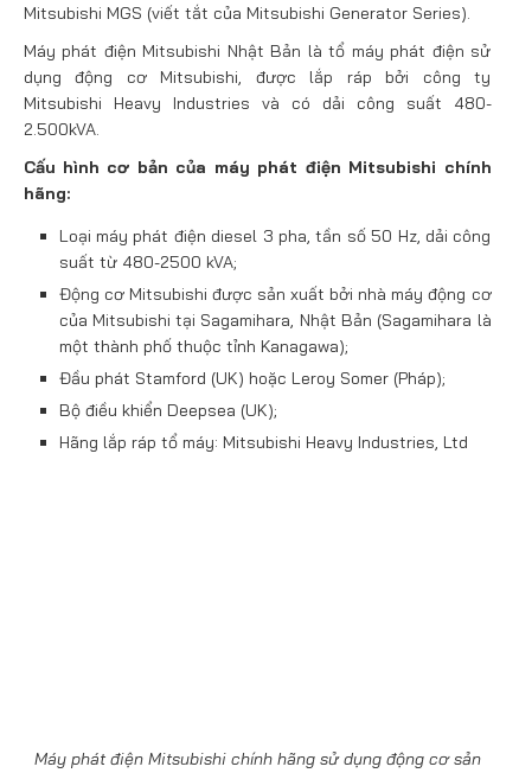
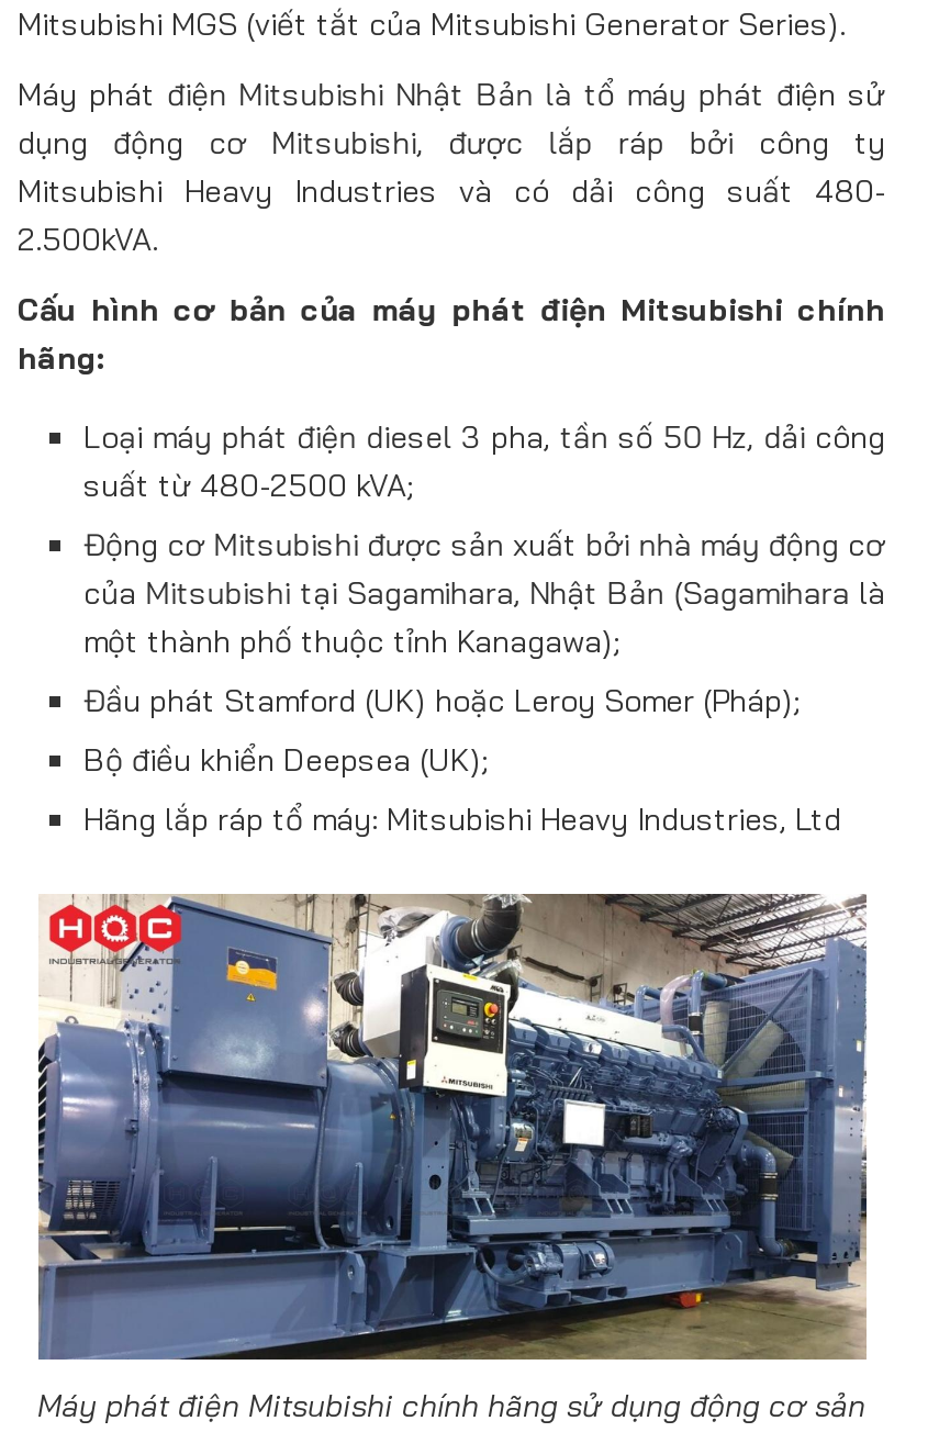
+ [image]
